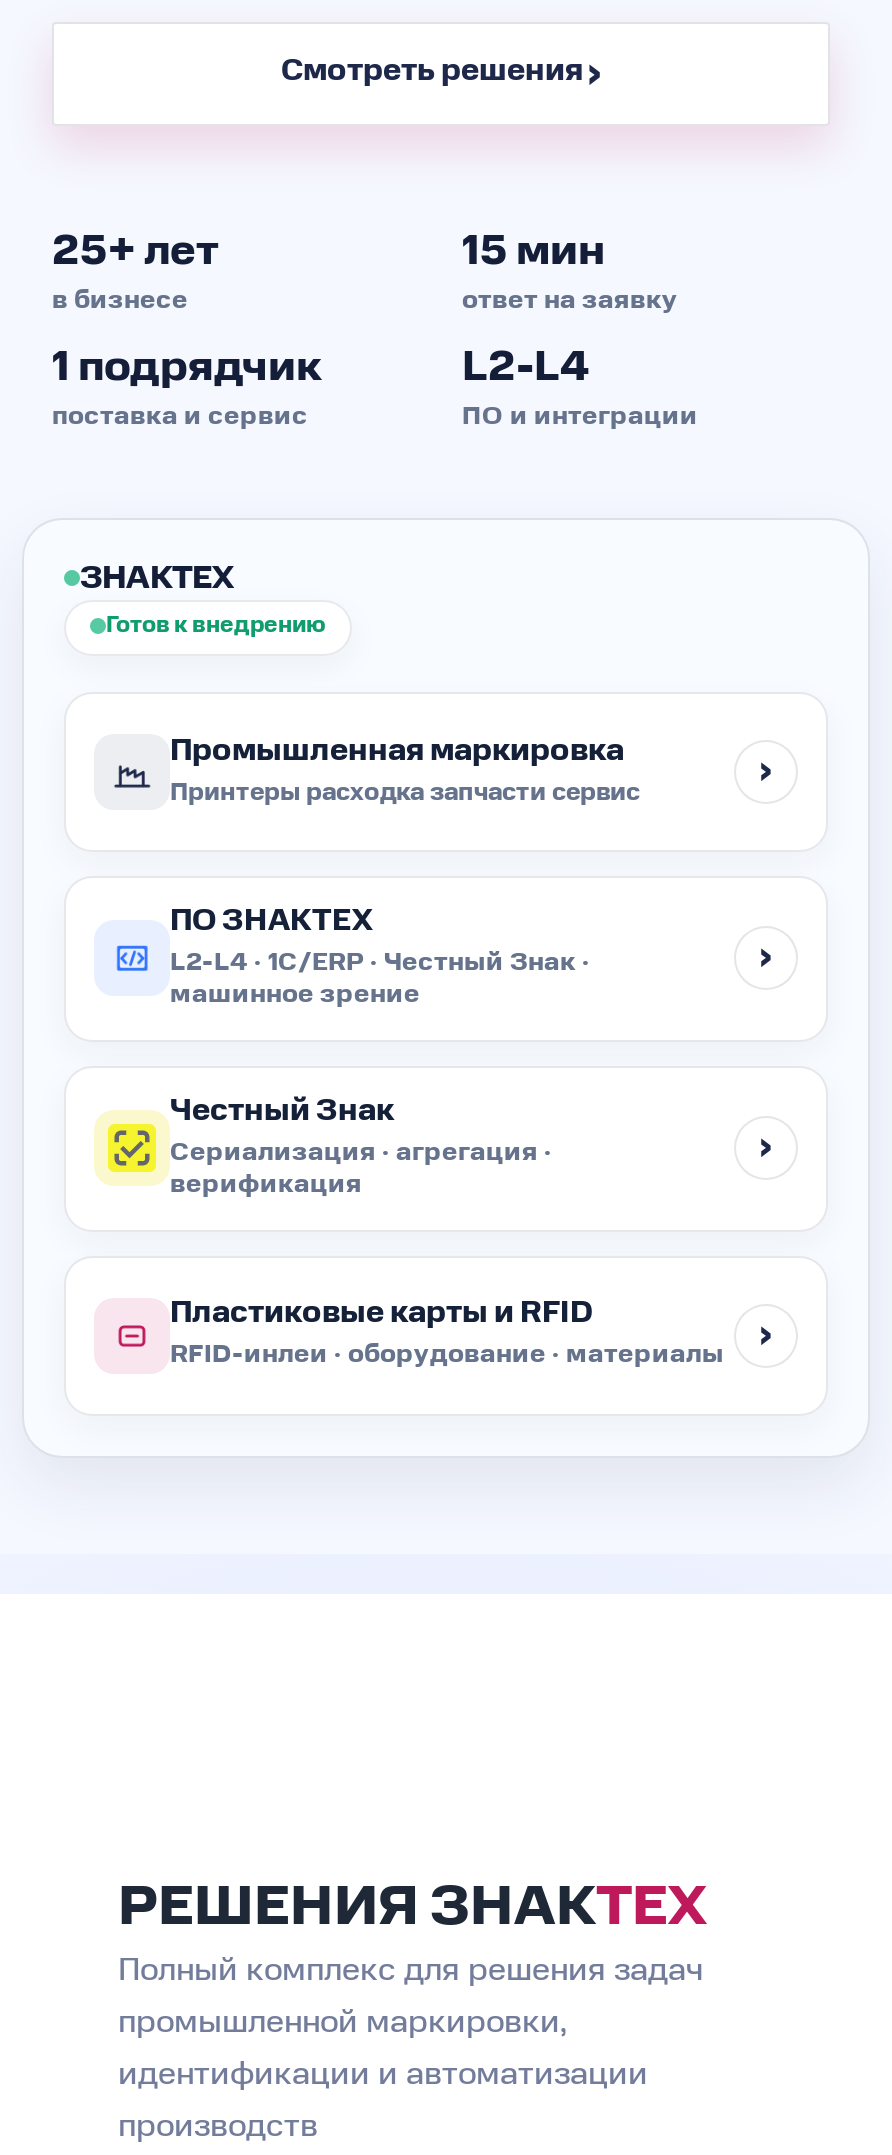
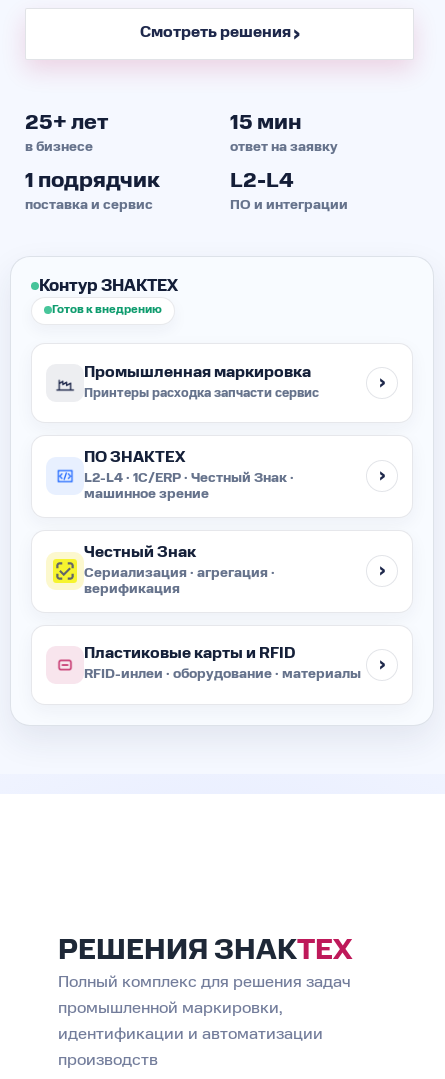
- ЗНАКТЕХ
+ Контур ЗНАКТЕХ
